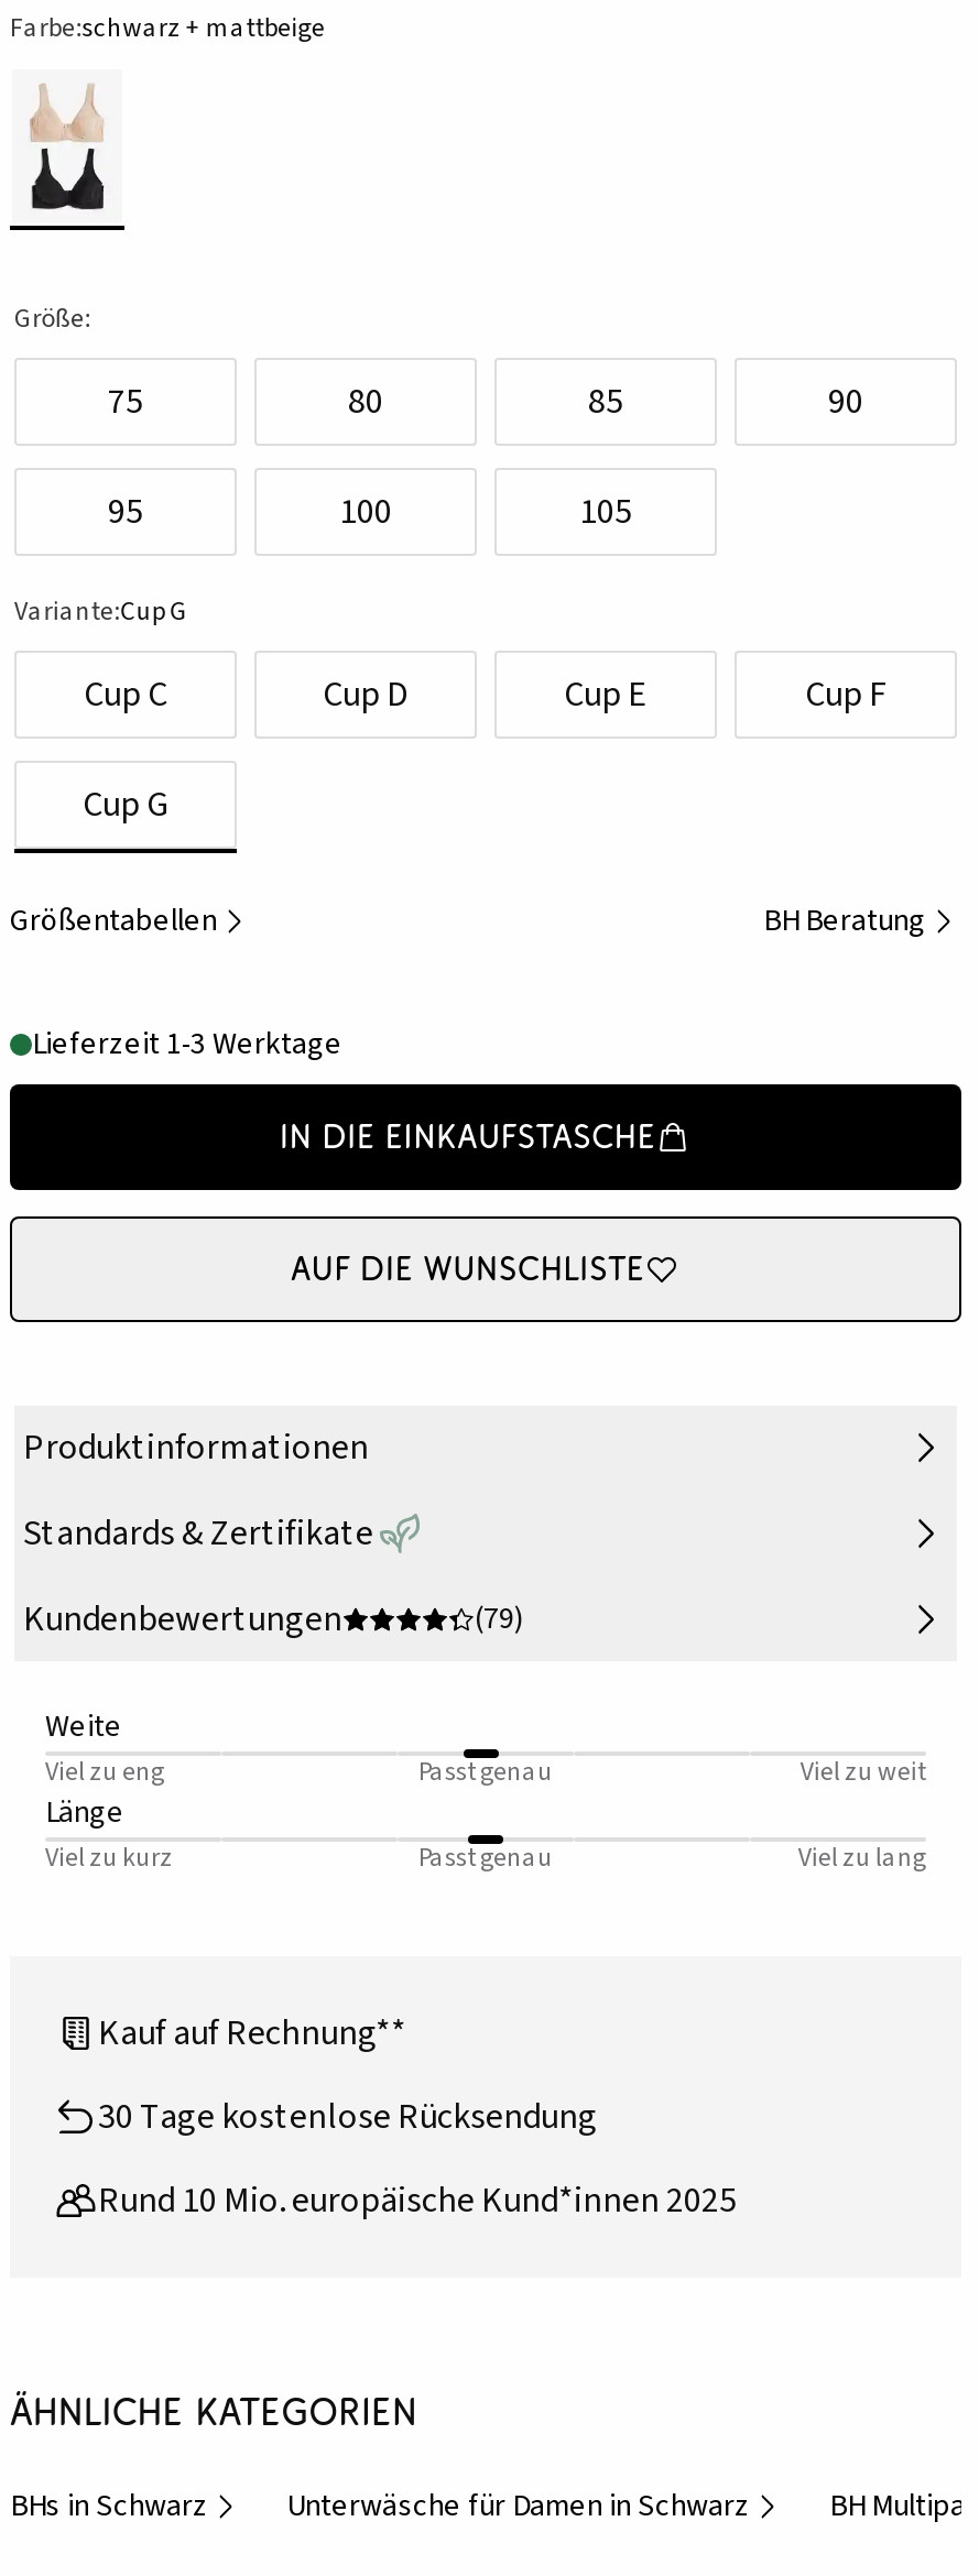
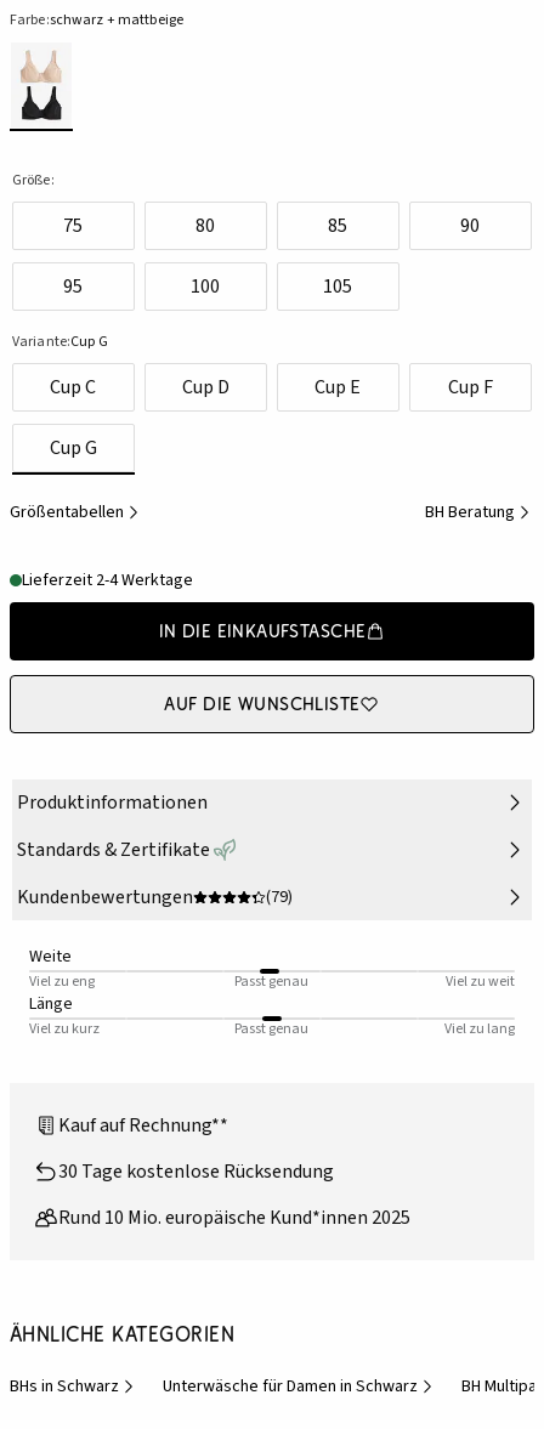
- Lieferzeit 1-3 Werktage
+ Lieferzeit 2-4 Werktage
